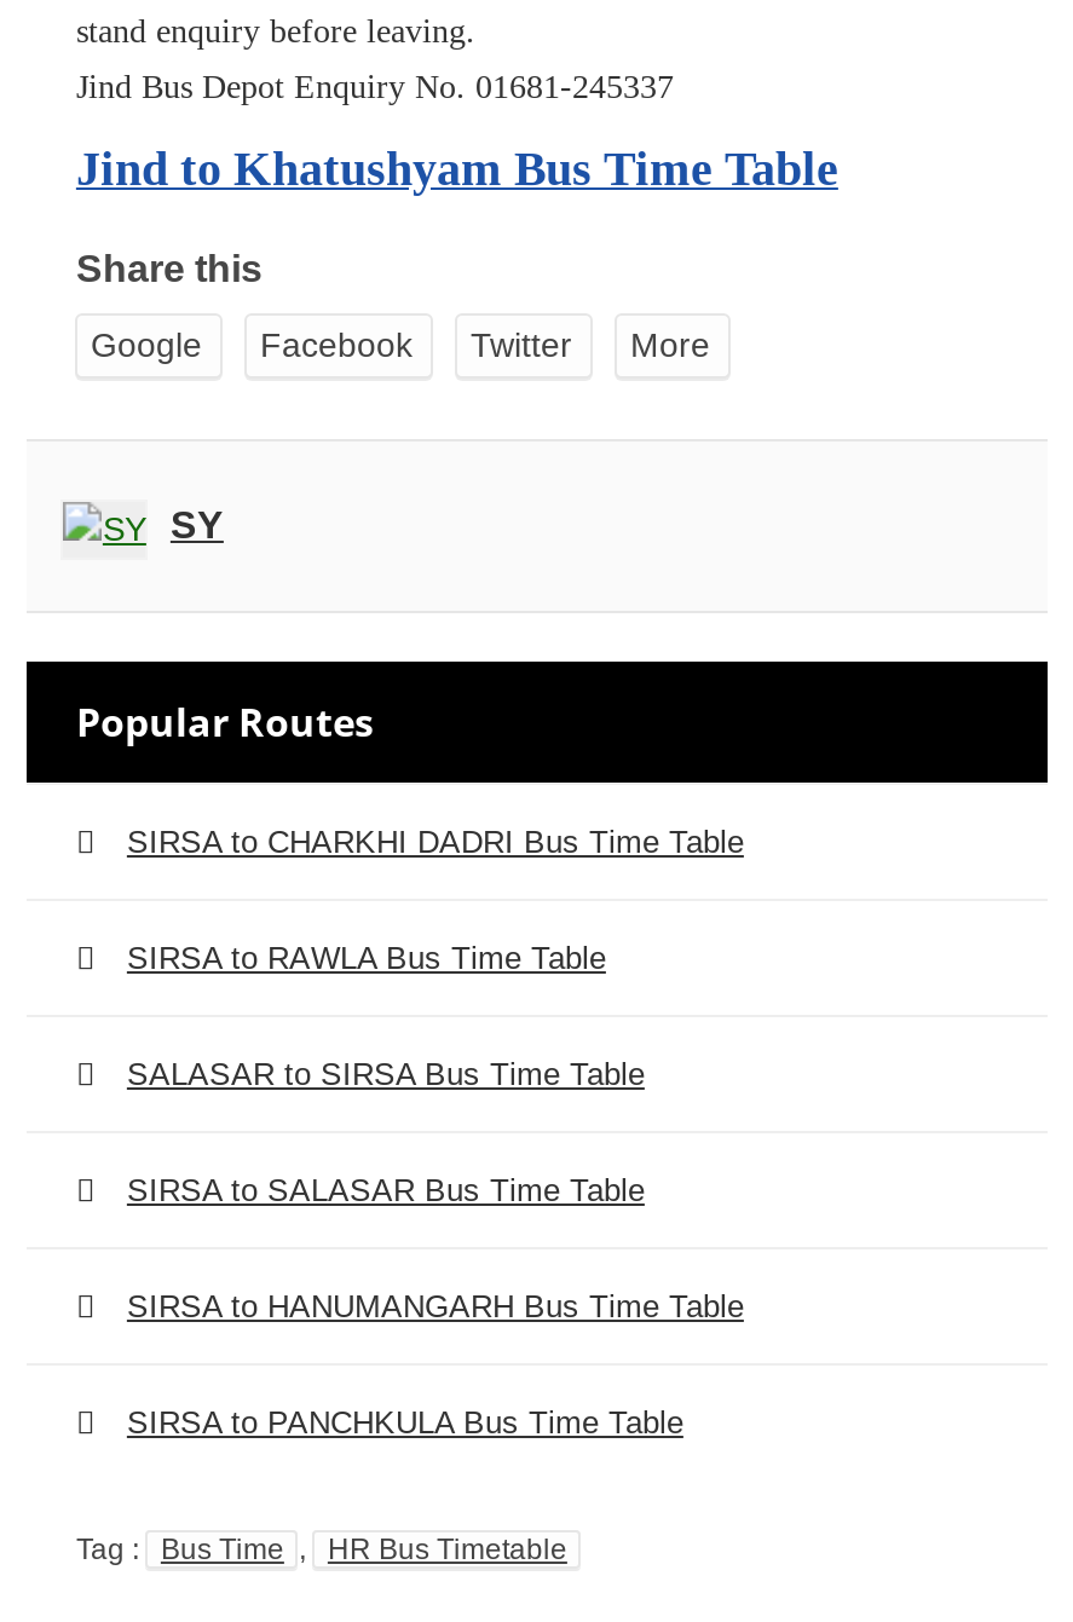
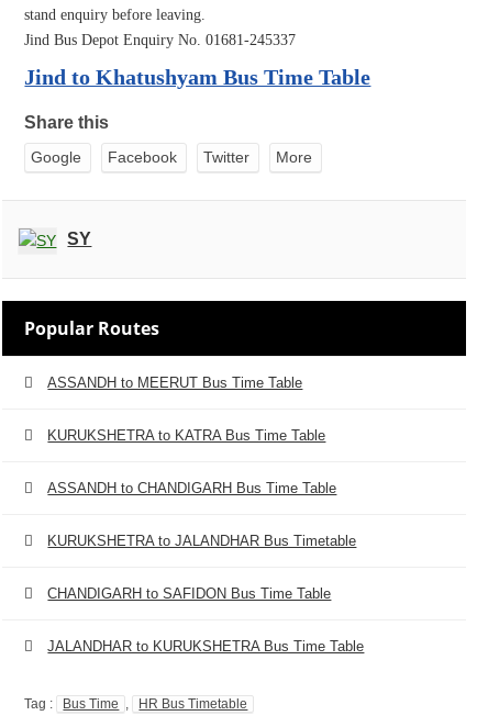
- SIRSA to CHARKHI DADRI Bus Time Table
+ ASSANDH to MEERUT Bus Time Table

- SIRSA to RAWLA Bus Time Table
+ KURUKSHETRA to KATRA Bus Time Table

- SALASAR to SIRSA Bus Time Table
+ ASSANDH to CHANDIGARH Bus Time Table

- SIRSA to SALASAR Bus Time Table
+ KURUKSHETRA to JALANDHAR Bus Timetable

- SIRSA to HANUMANGARH Bus Time Table
+ CHANDIGARH to SAFIDON Bus Time Table

- SIRSA to PANCHKULA Bus Time Table
+ JALANDHAR to KURUKSHETRA Bus Time Table
